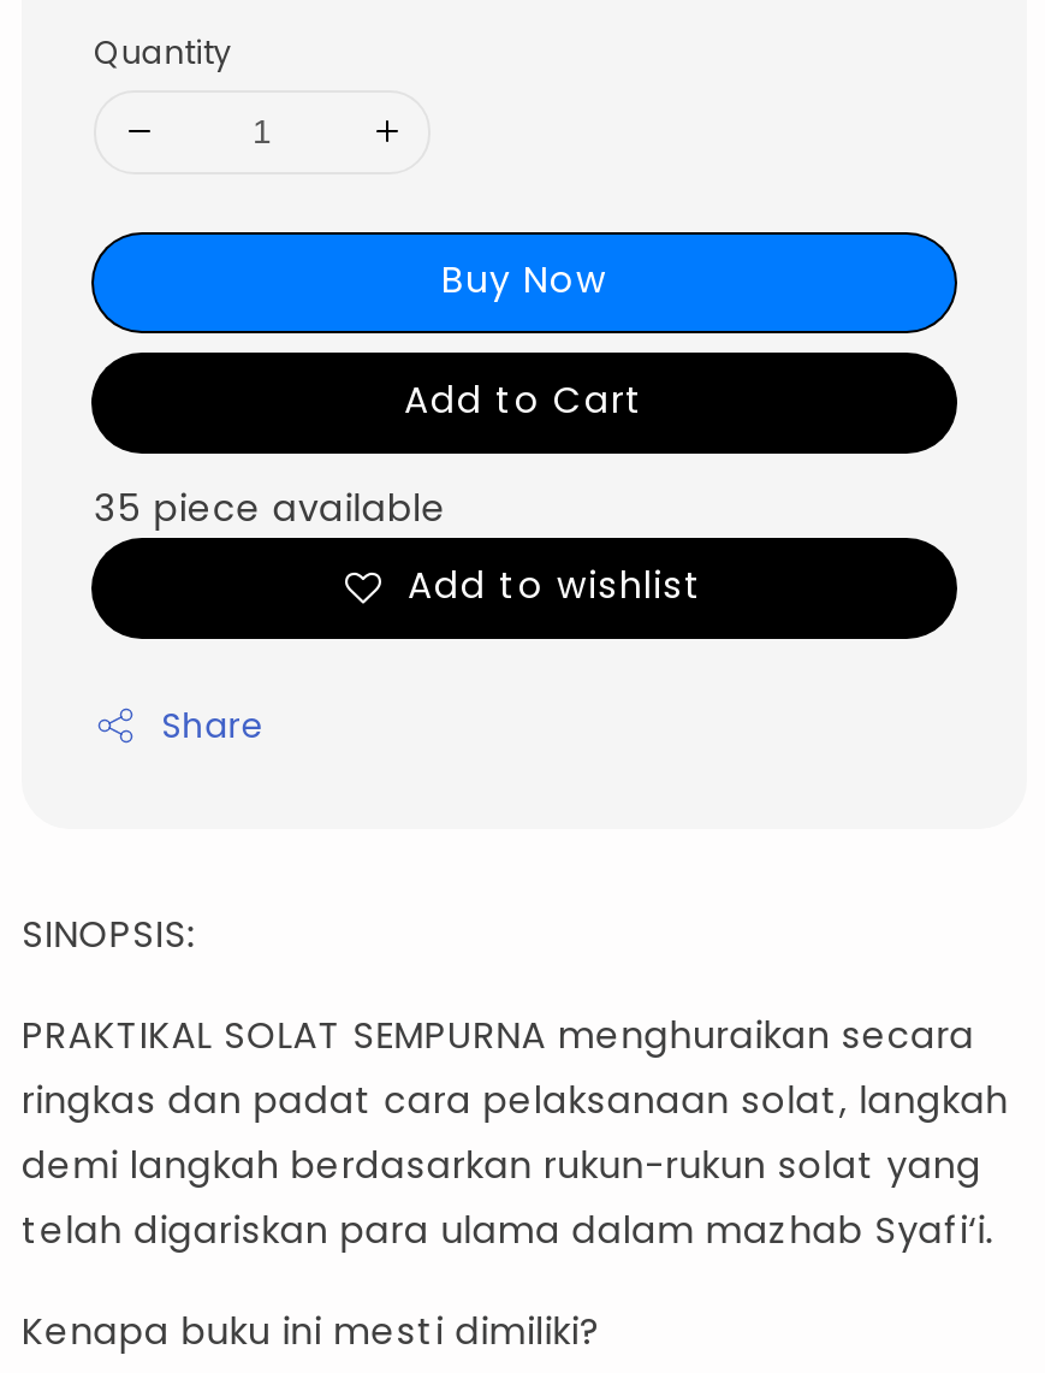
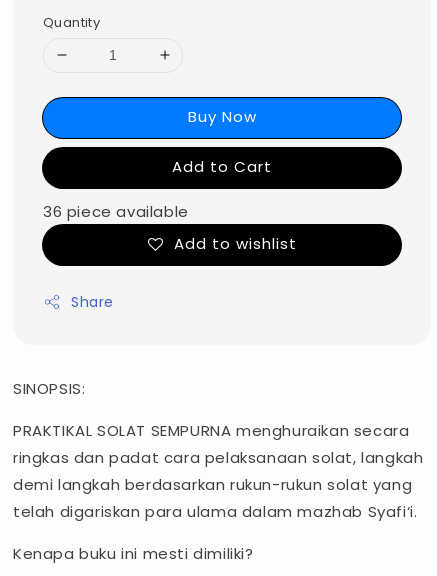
- 35 piece available
+ 36 piece available
